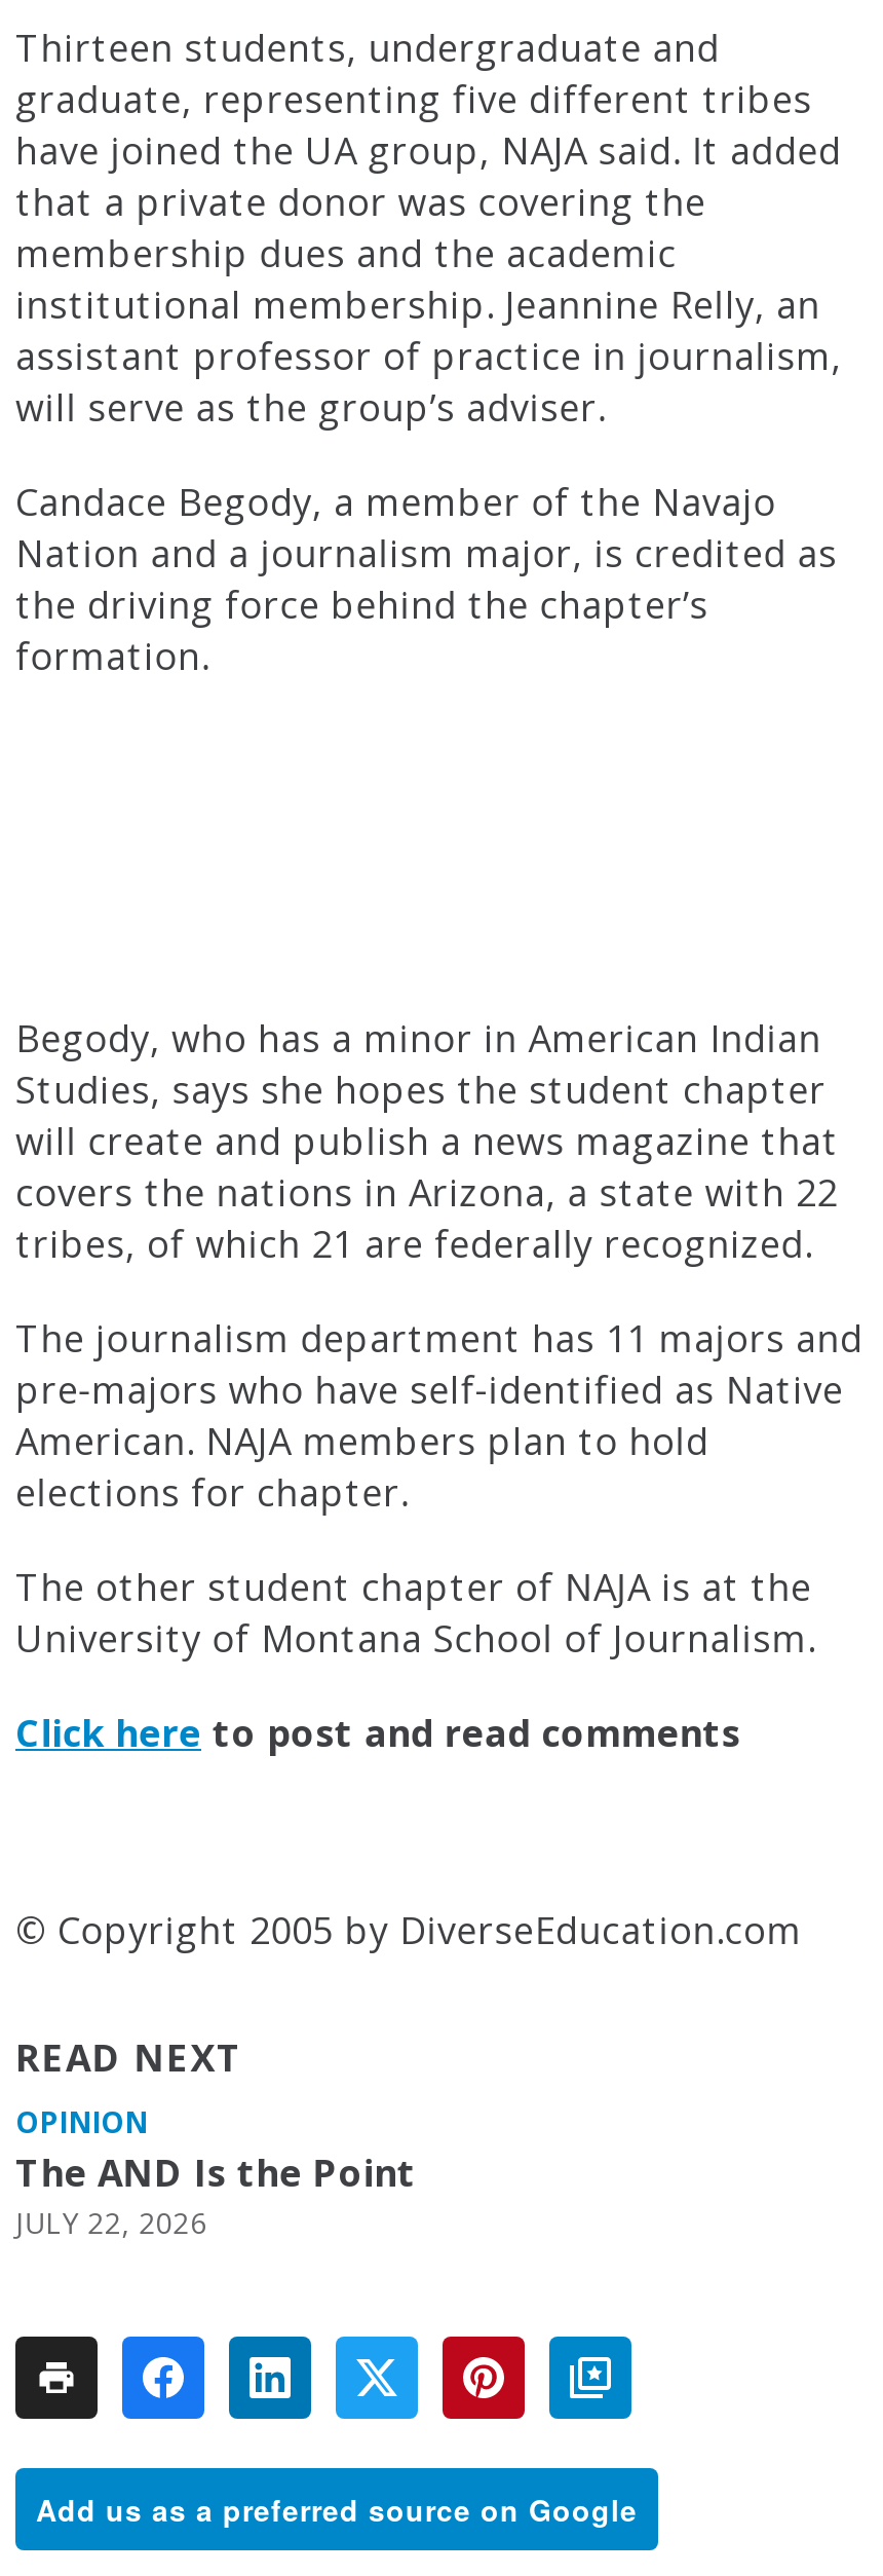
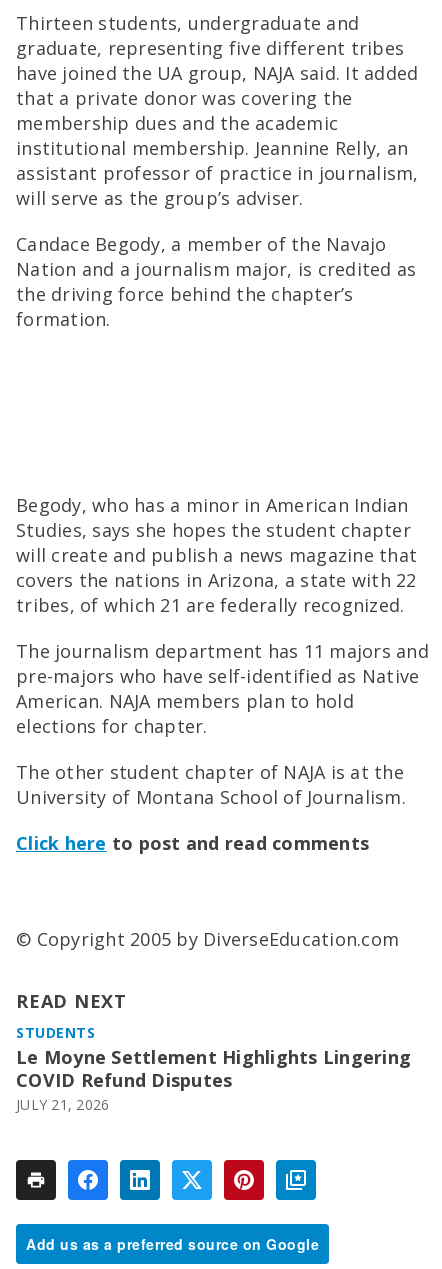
- OPINION
- The AND Is the Point
- JULY 22, 2026
+ STUDENTS
+ Le Moyne Settlement Highlights Lingering
+ COVID Refund Disputes
+ JULY 21, 2026
